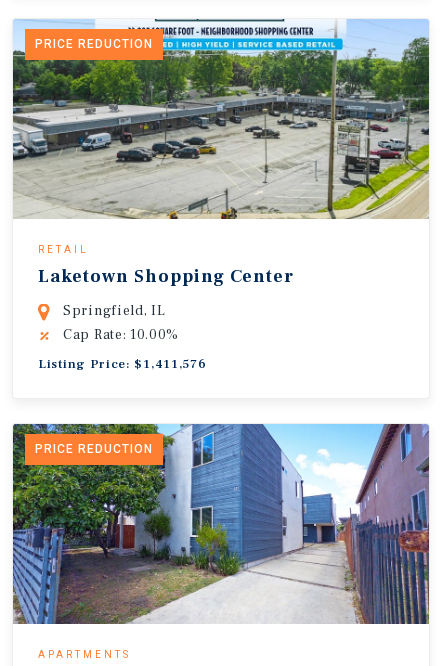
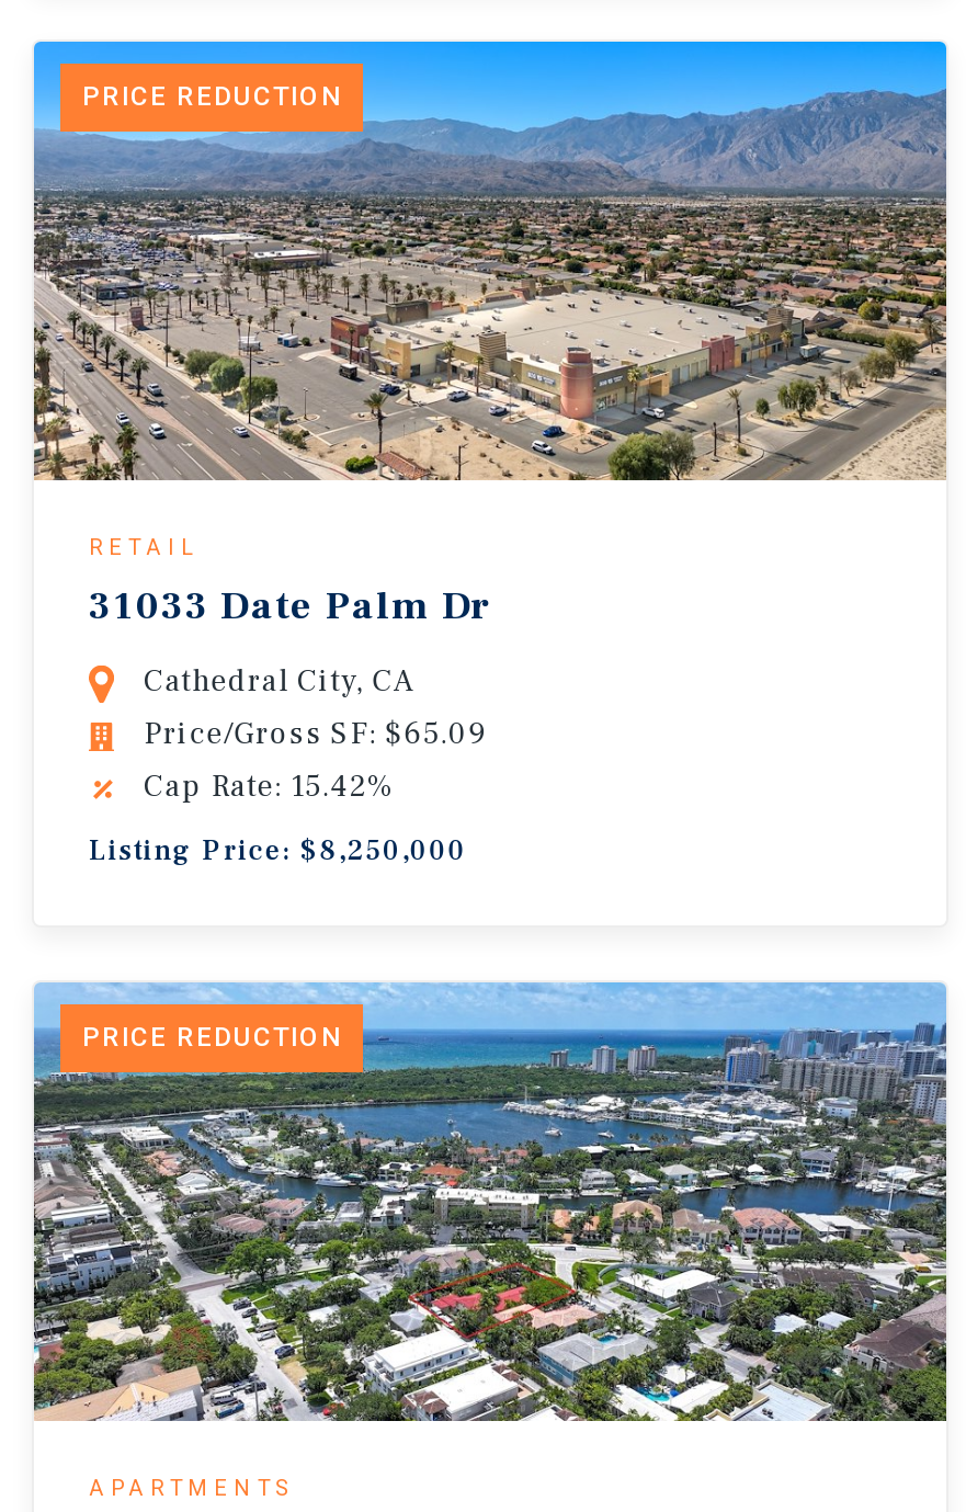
- [image]
+ [image]

- Laketown Shopping Center
+ 31033 Date Palm Dr

- Springfield, IL
- Cap Rate: 10.00%
+ Cathedral City, CA
+ Price/Gross SF: $65.09
+ Cap Rate: 15.42%

- Listing Price: $1,411,576
+ Listing Price: $8,250,000

- [image]
+ [image]
